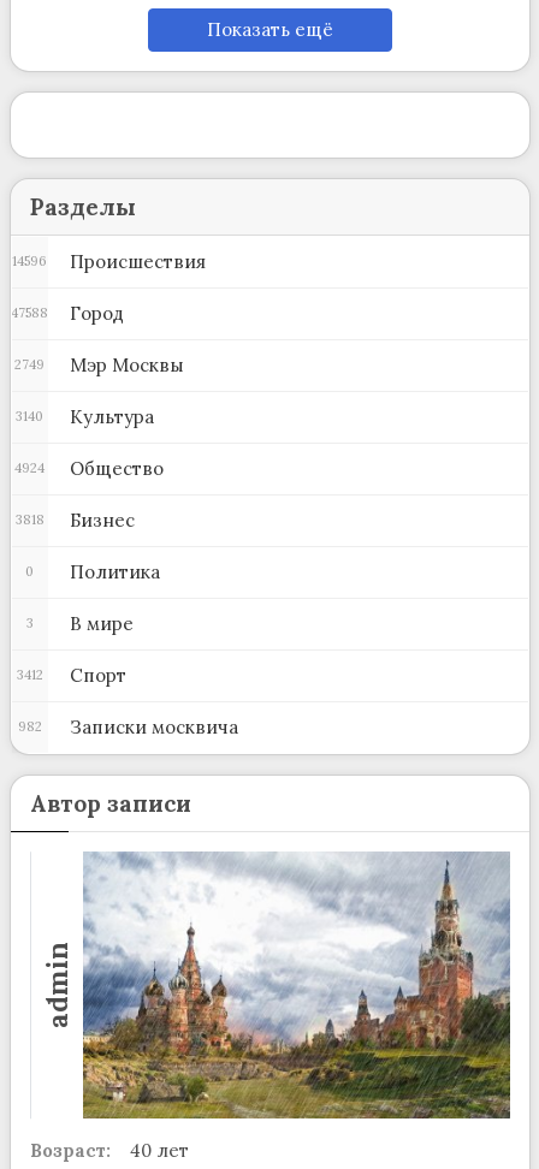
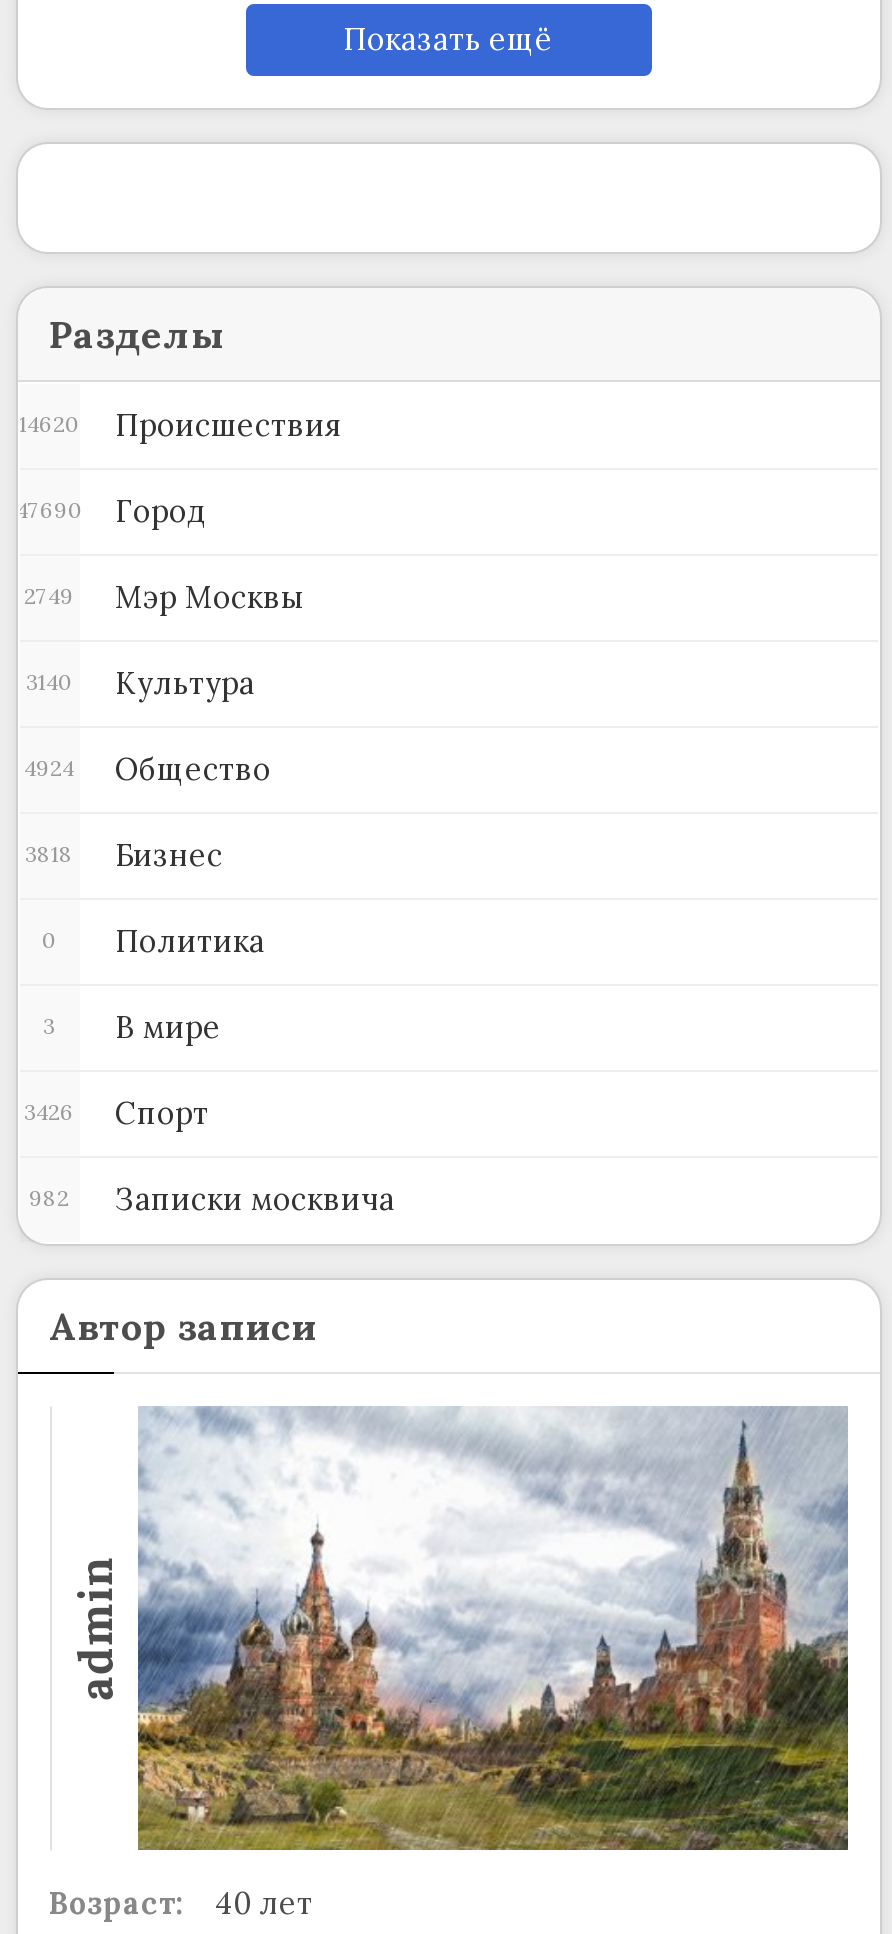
- 14596 Происшествия
+ 14620 Происшествия

- 47588 Город
+ 47690 Город

- 3412 Спорт
+ 3426 Спорт
